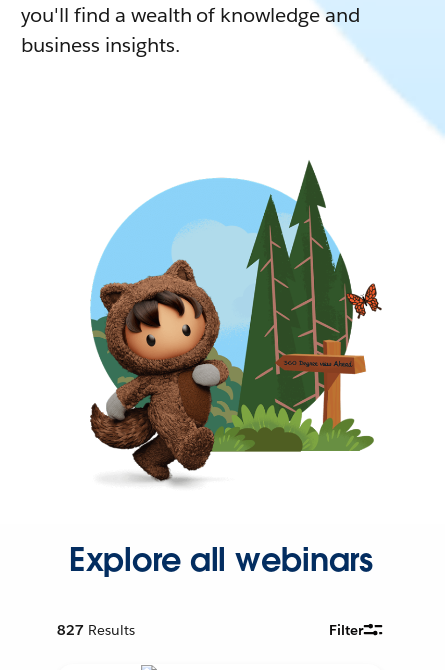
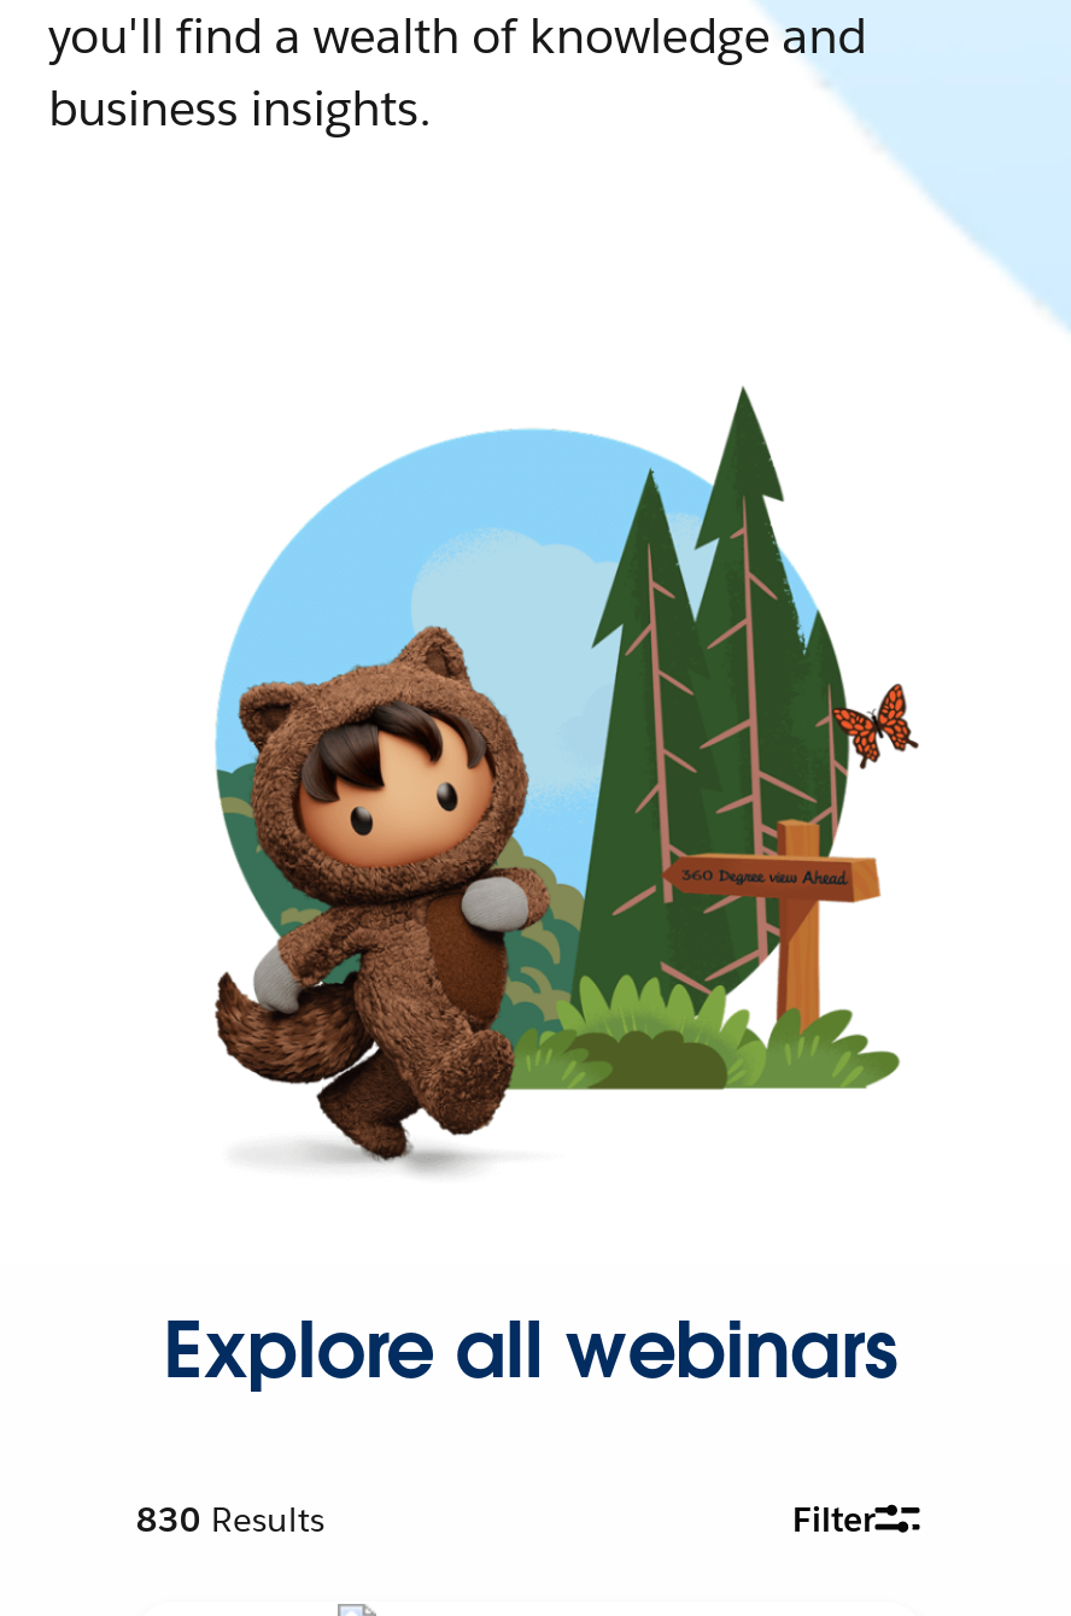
- 827 Results
+ 830 Results
